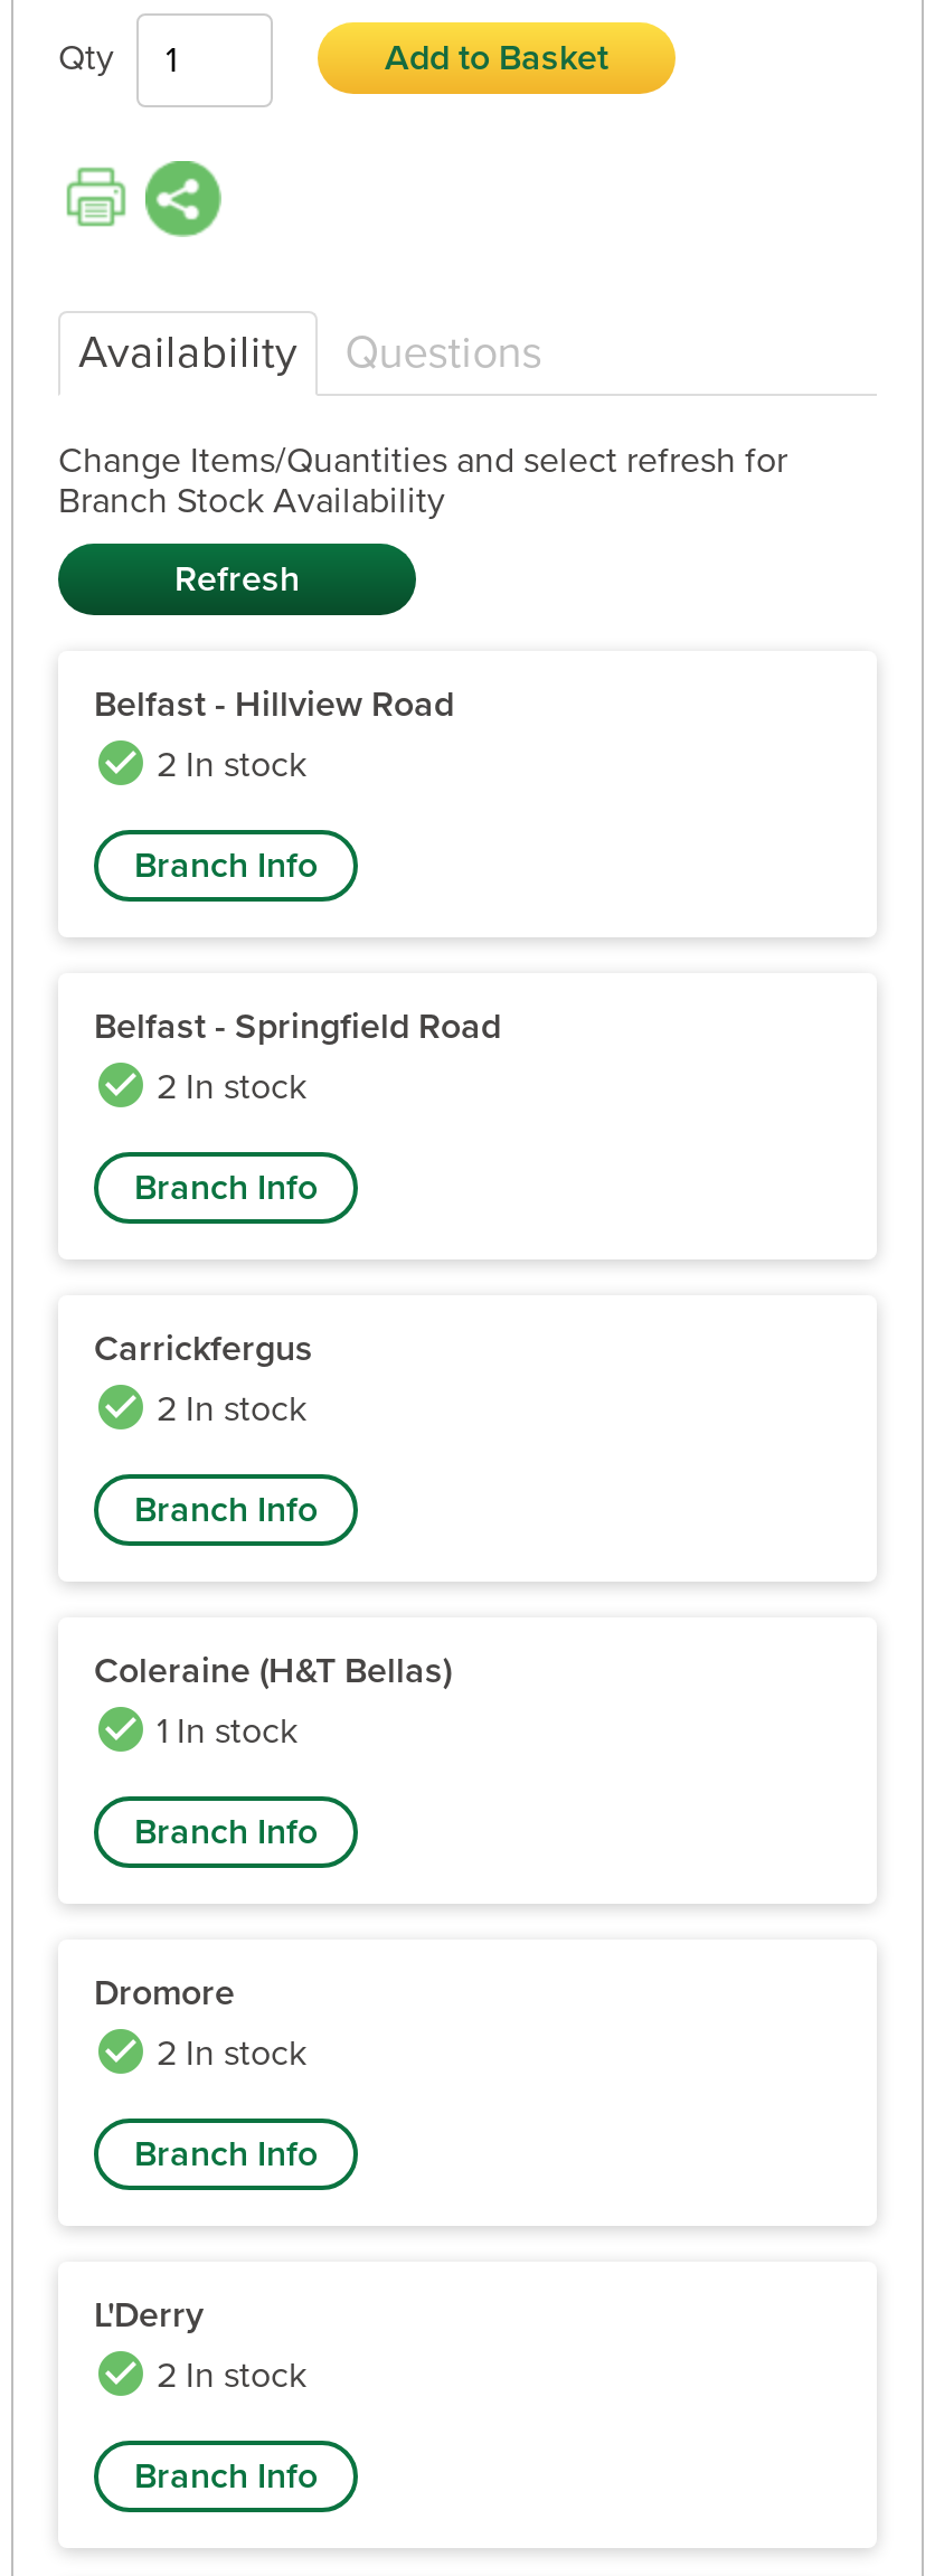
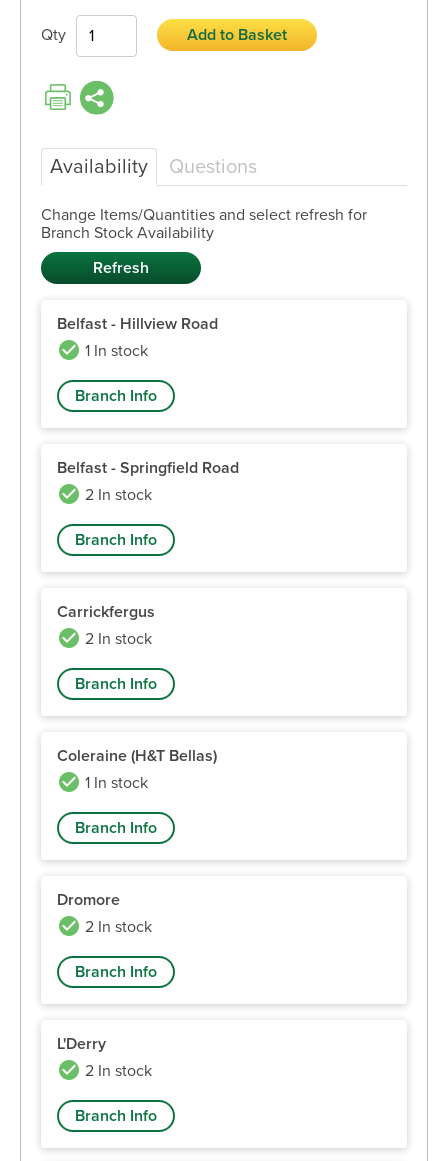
- 2 In stock
+ 1 In stock
